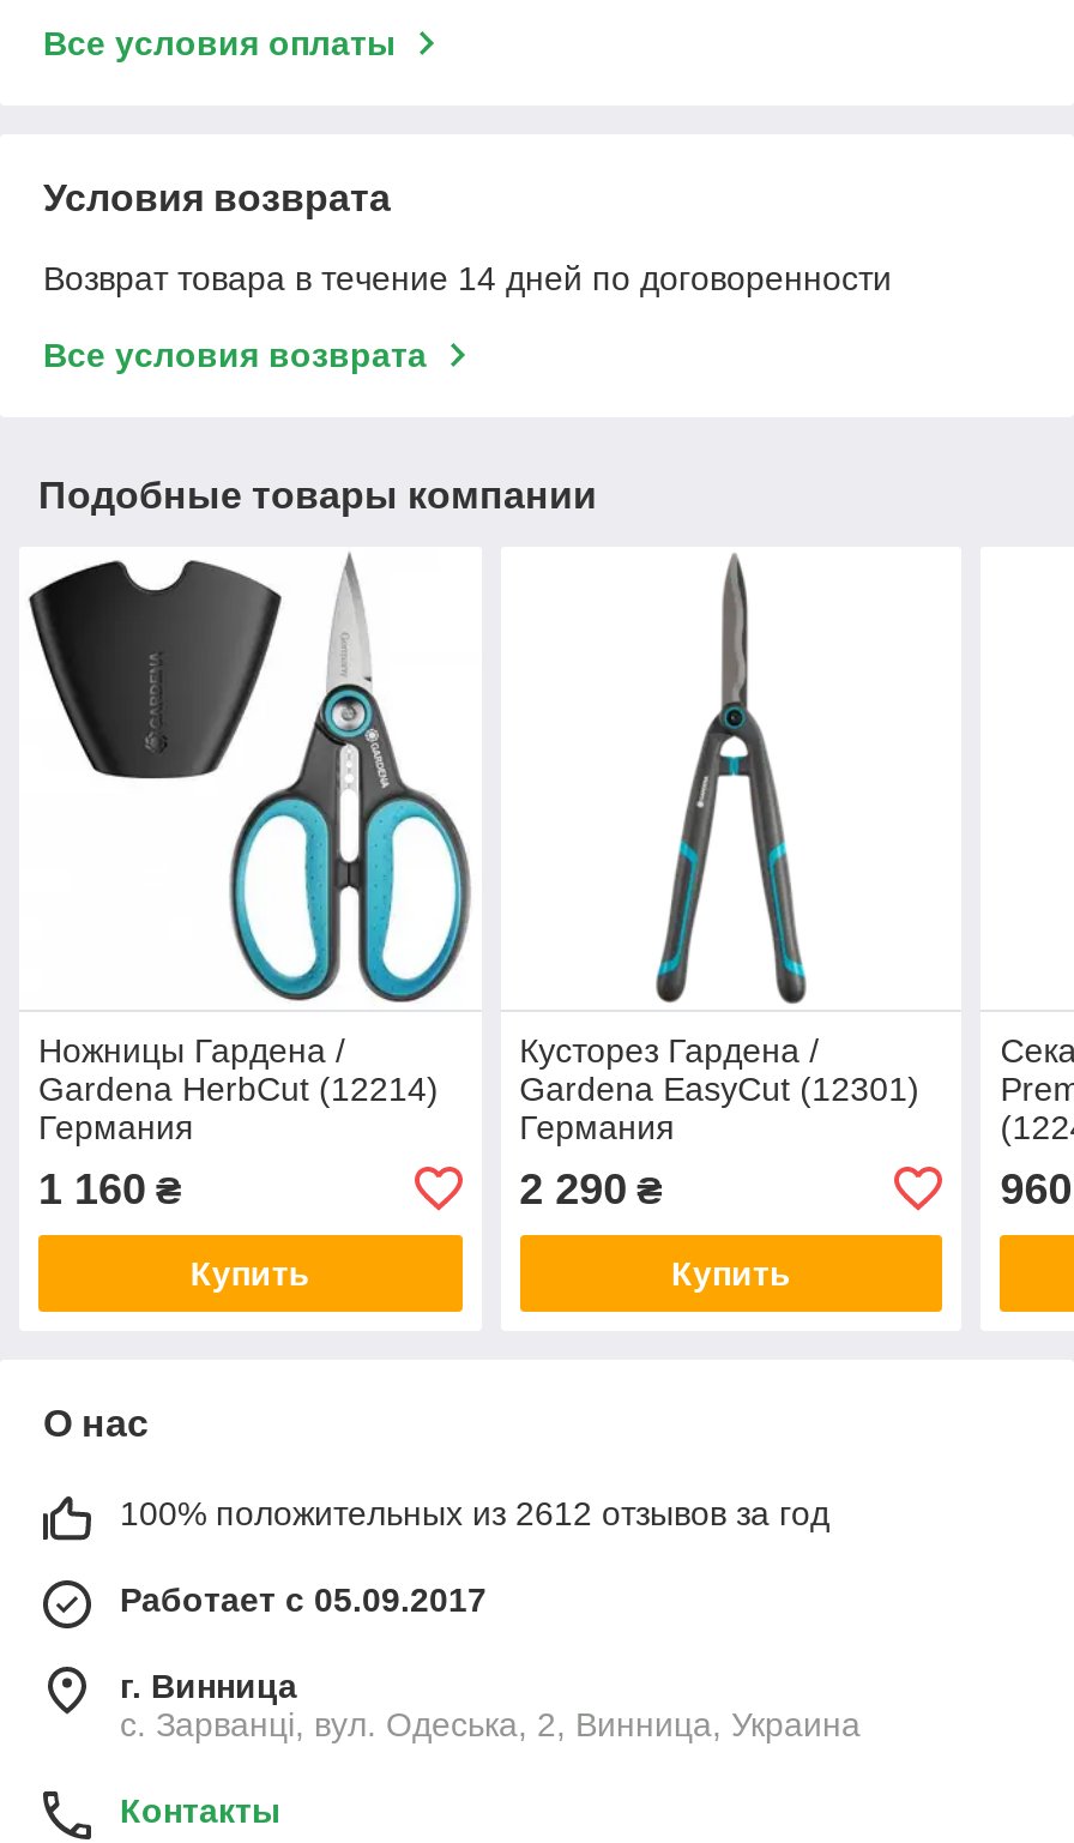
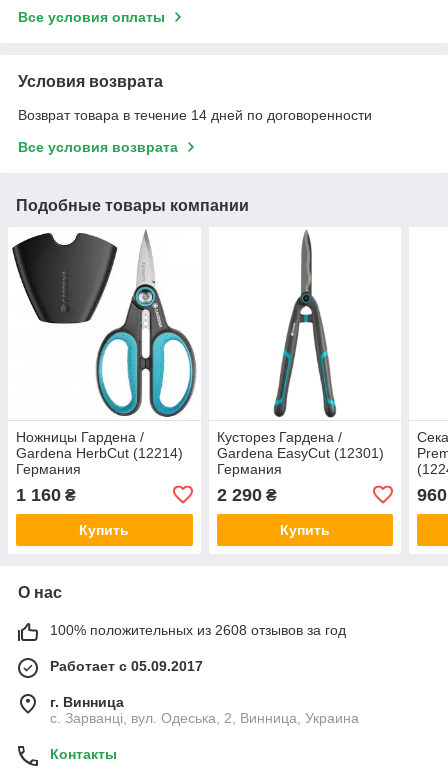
- 100% положительных из 2612 отзывов за год
+ 100% положительных из 2608 отзывов за год
